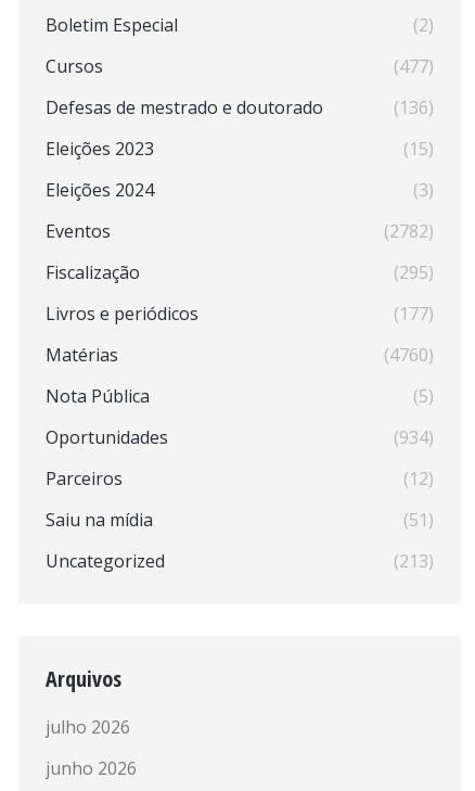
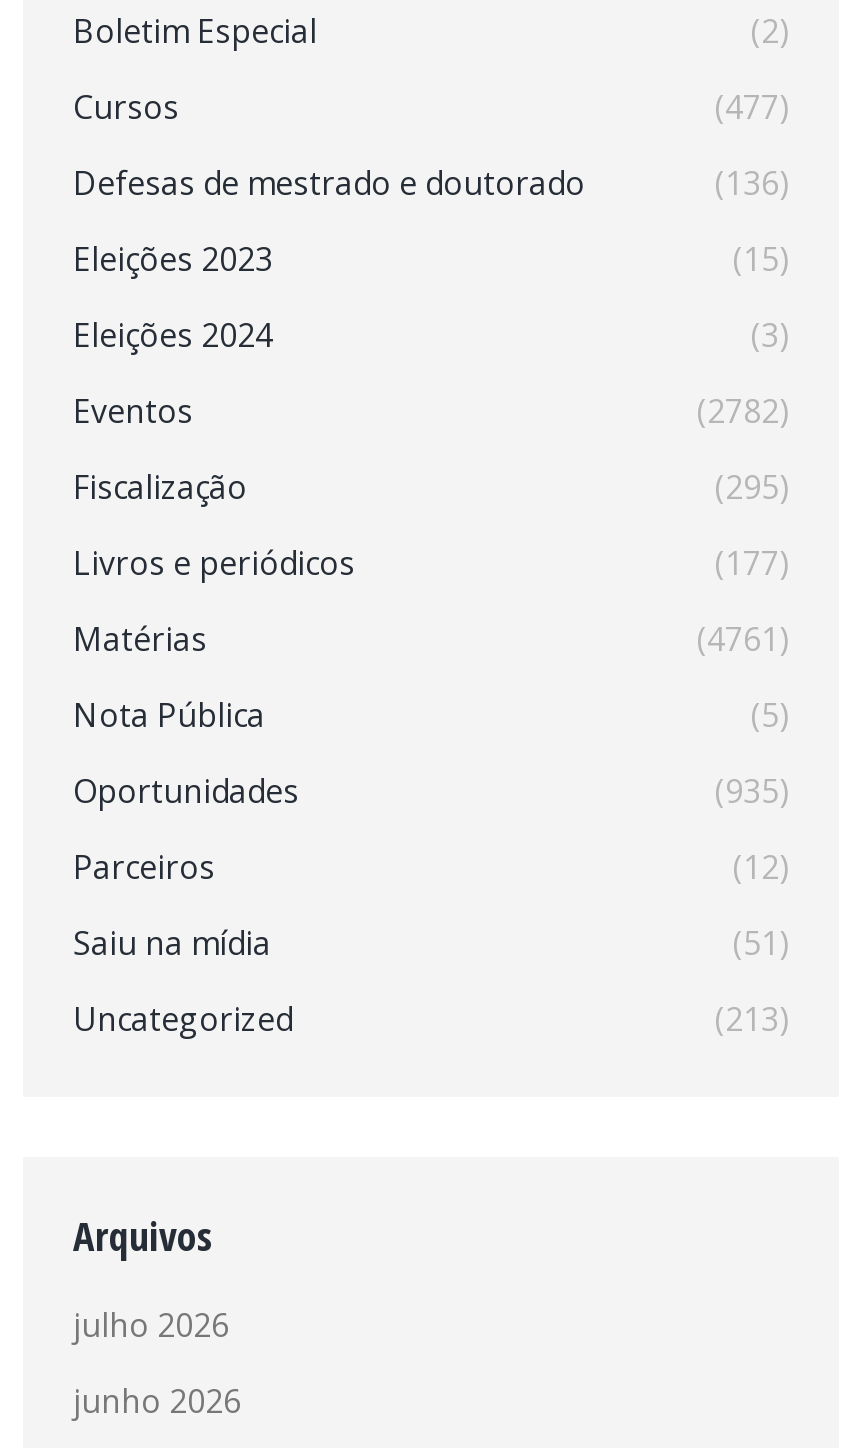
- (4760)
+ (4761)

- (934)
+ (935)
